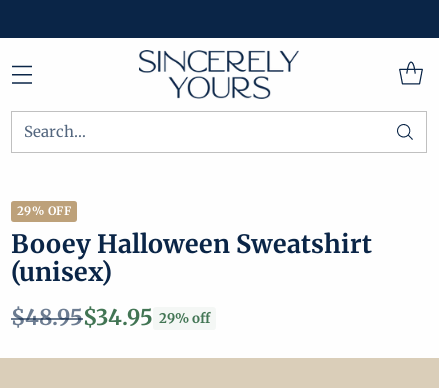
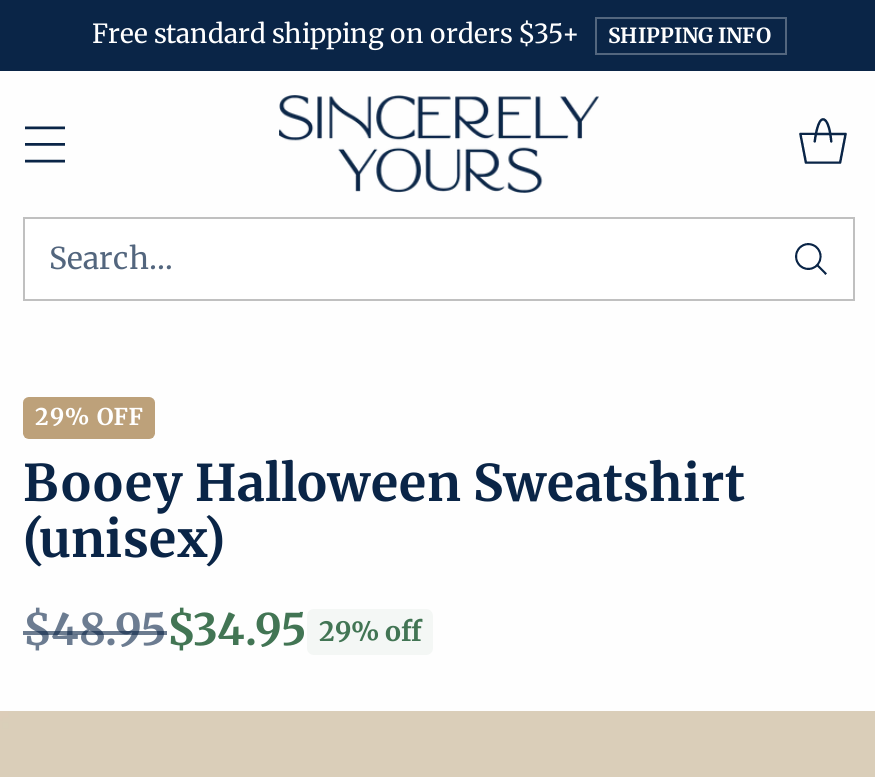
+ Free standard shipping on orders $35+
+ SHIPPING INFO
